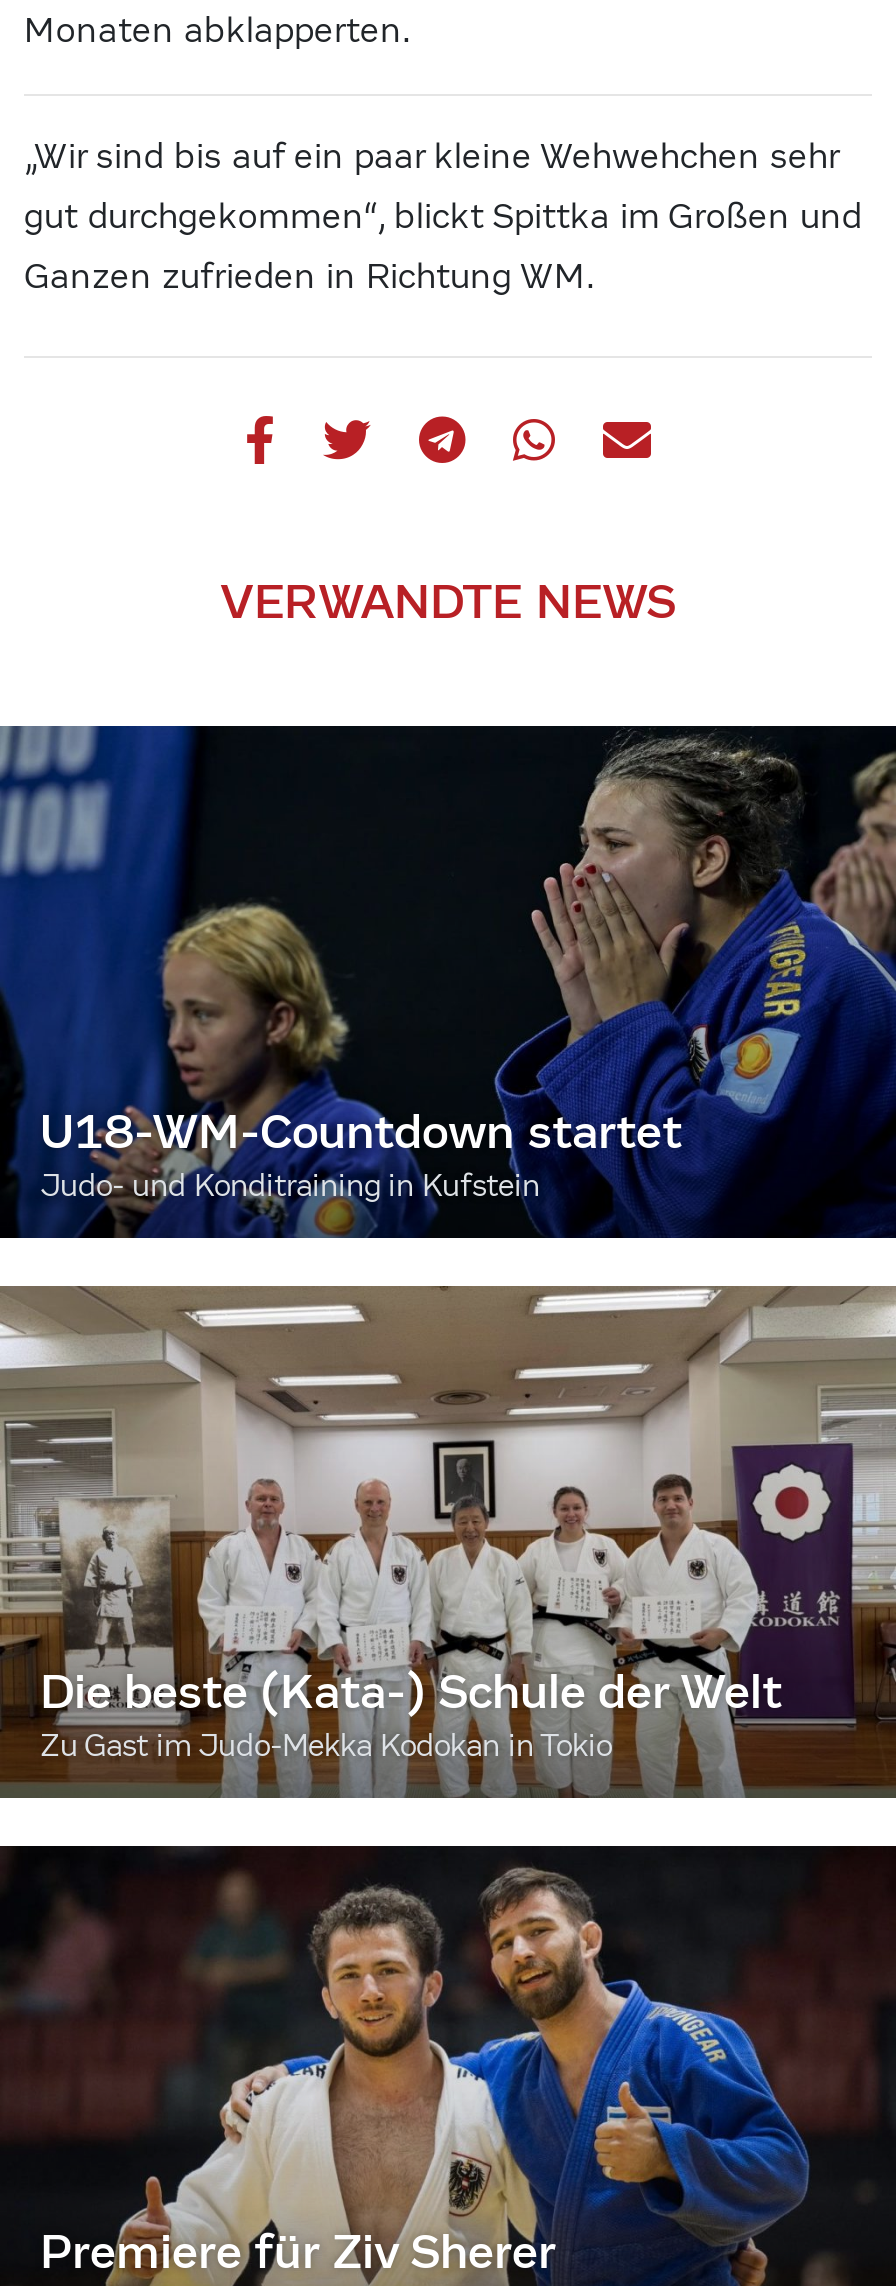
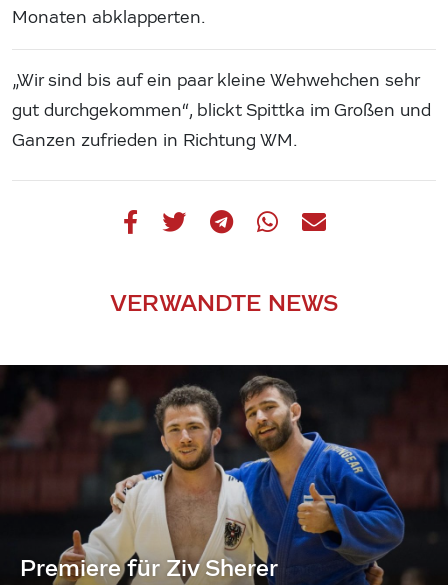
- [image]
- U18-WM-Countdown startet
- Judo- und Konditraining in Kufstein

- [image]
- Die beste (Kata-) Schule der Welt
- Zu Gast im Judo-Mekka Kodokan in Tokio
